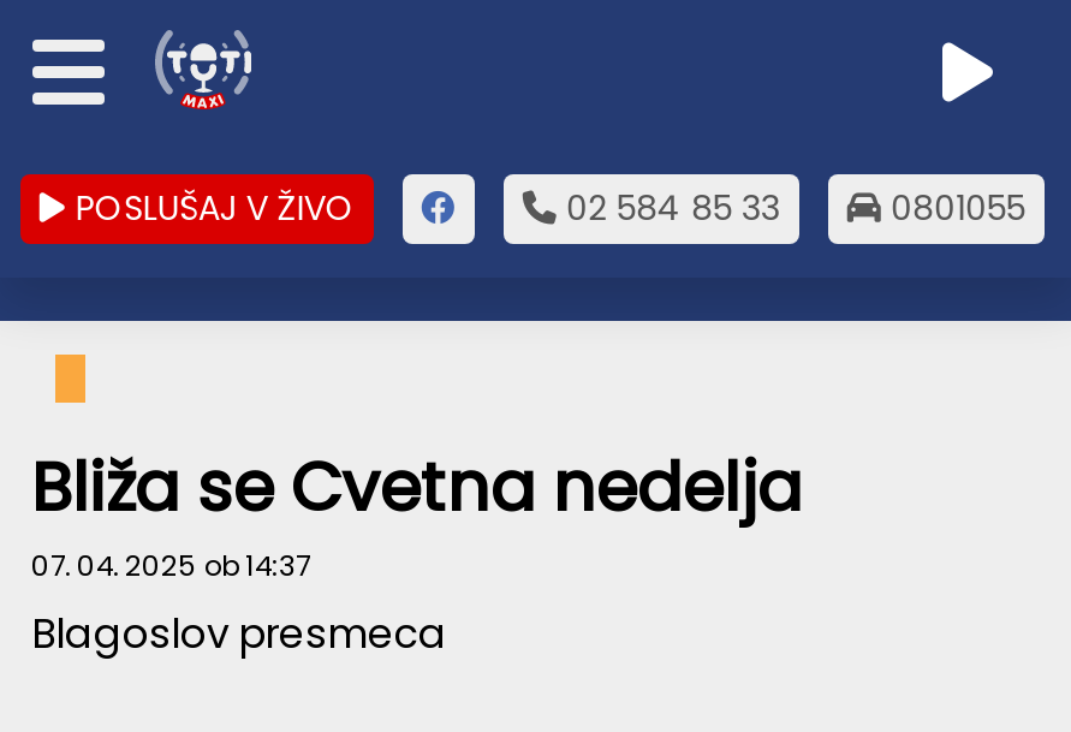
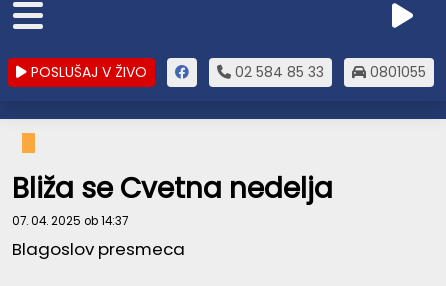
- [image]
